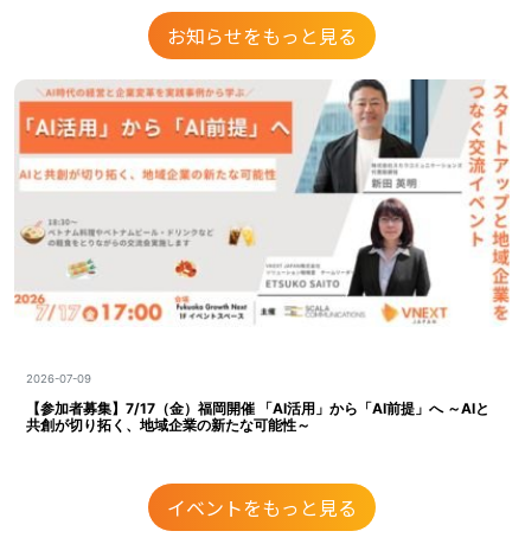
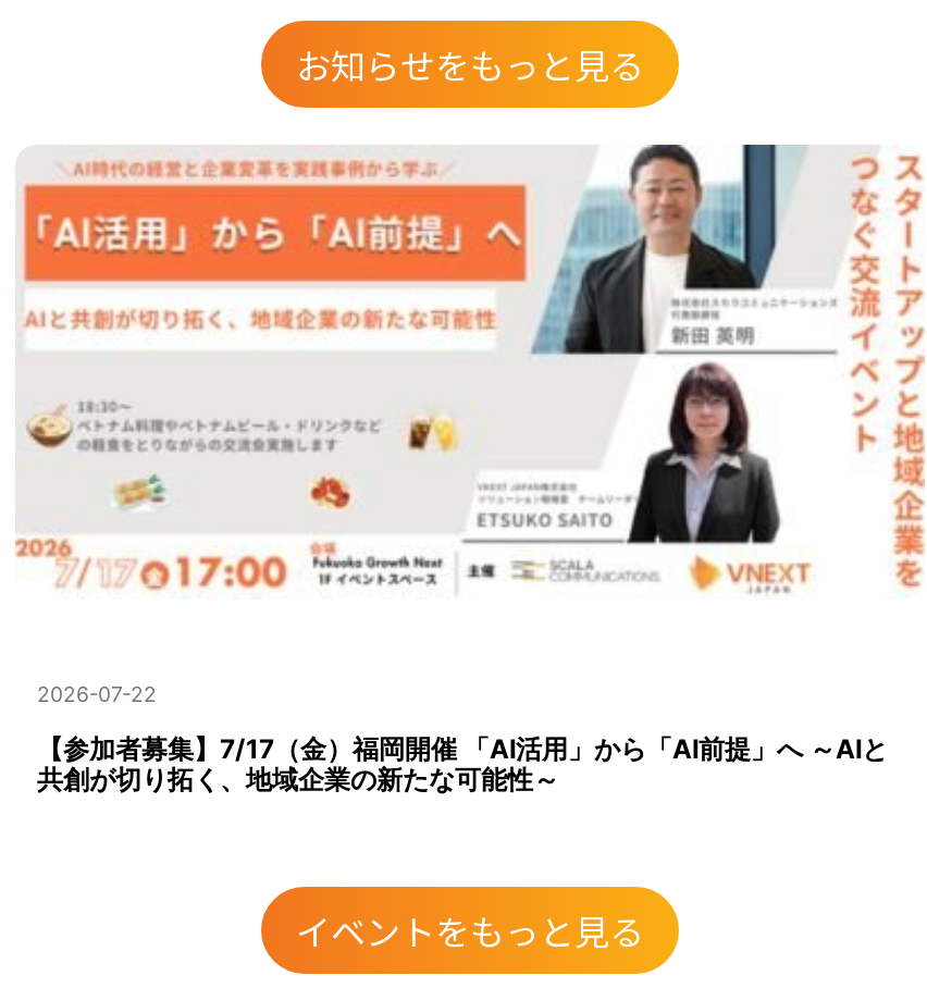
- 2026-07-09
+ 2026-07-22
